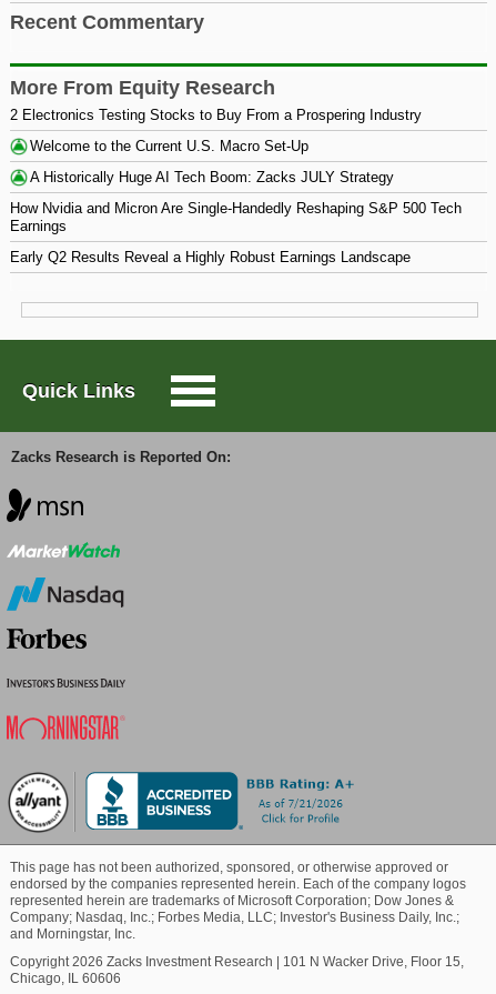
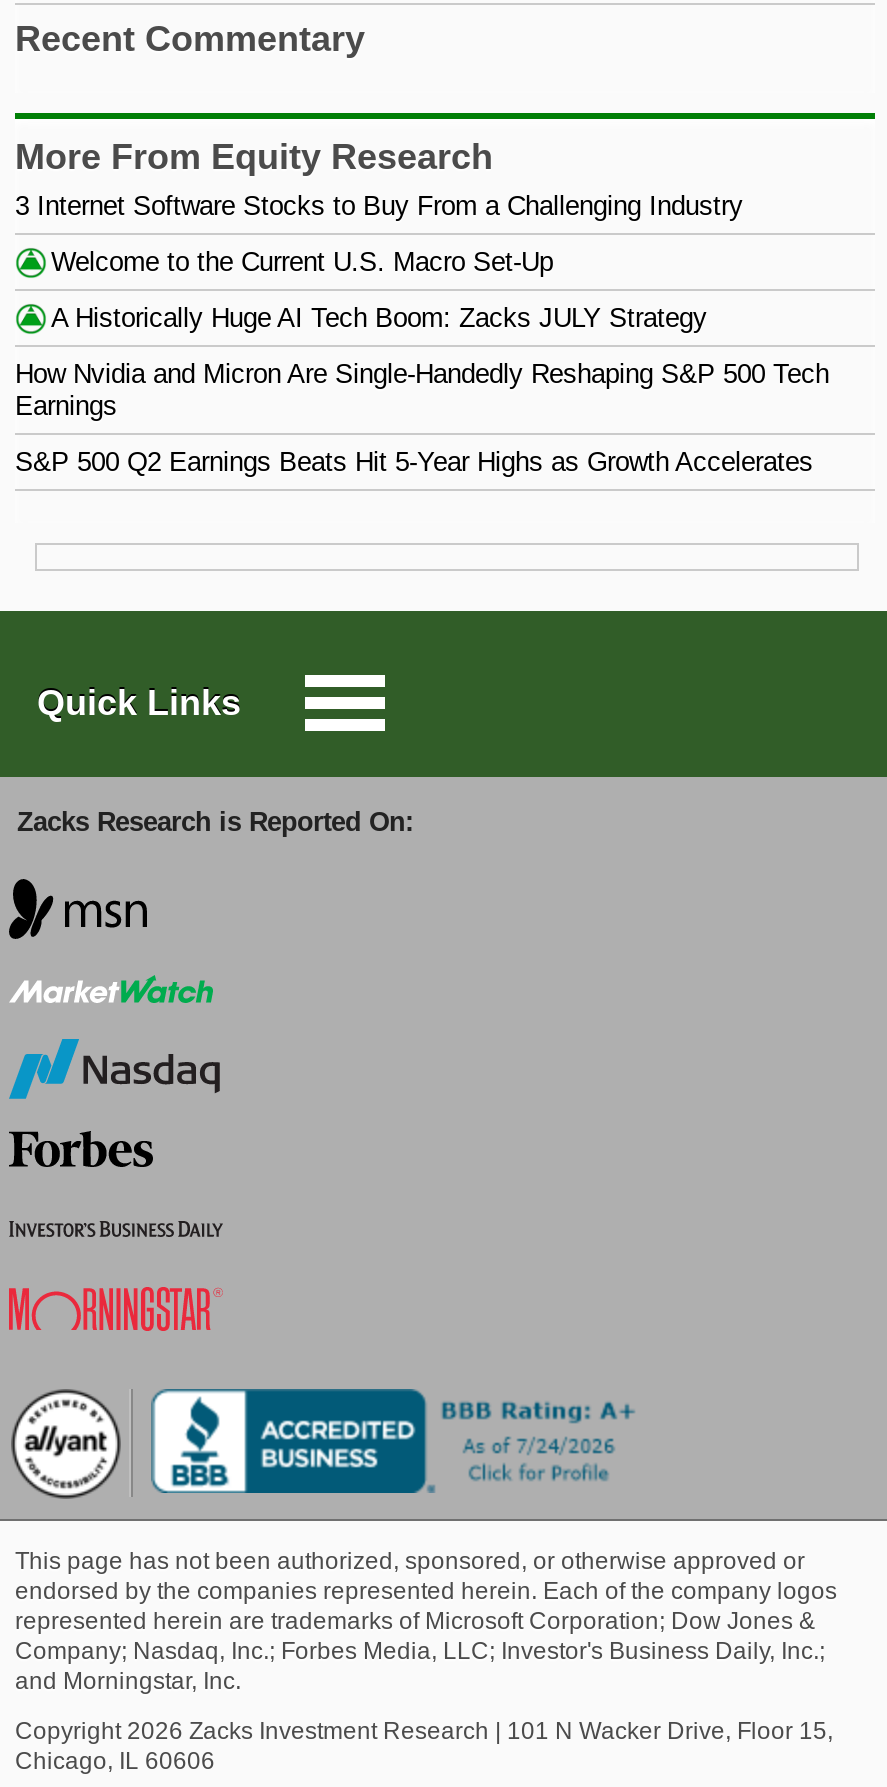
- 2 Electronics Testing Stocks to Buy From a Prospering Industry
+ 3 Internet Software Stocks to Buy From a Challenging Industry

- Early Q2 Results Reveal a Highly Robust Earnings Landscape
+ S&P 500 Q2 Earnings Beats Hit 5-Year Highs as Growth Accelerates
